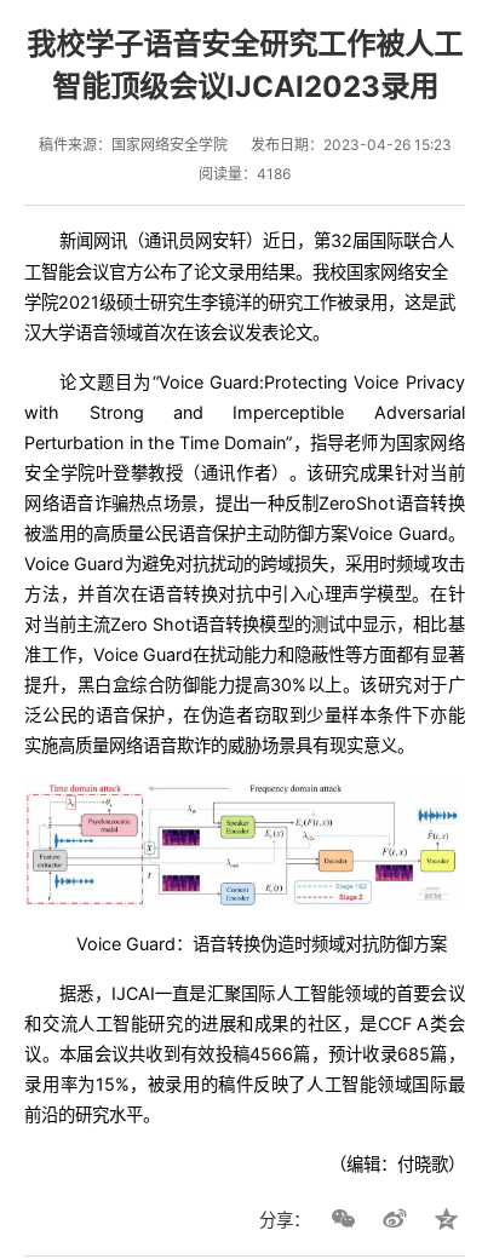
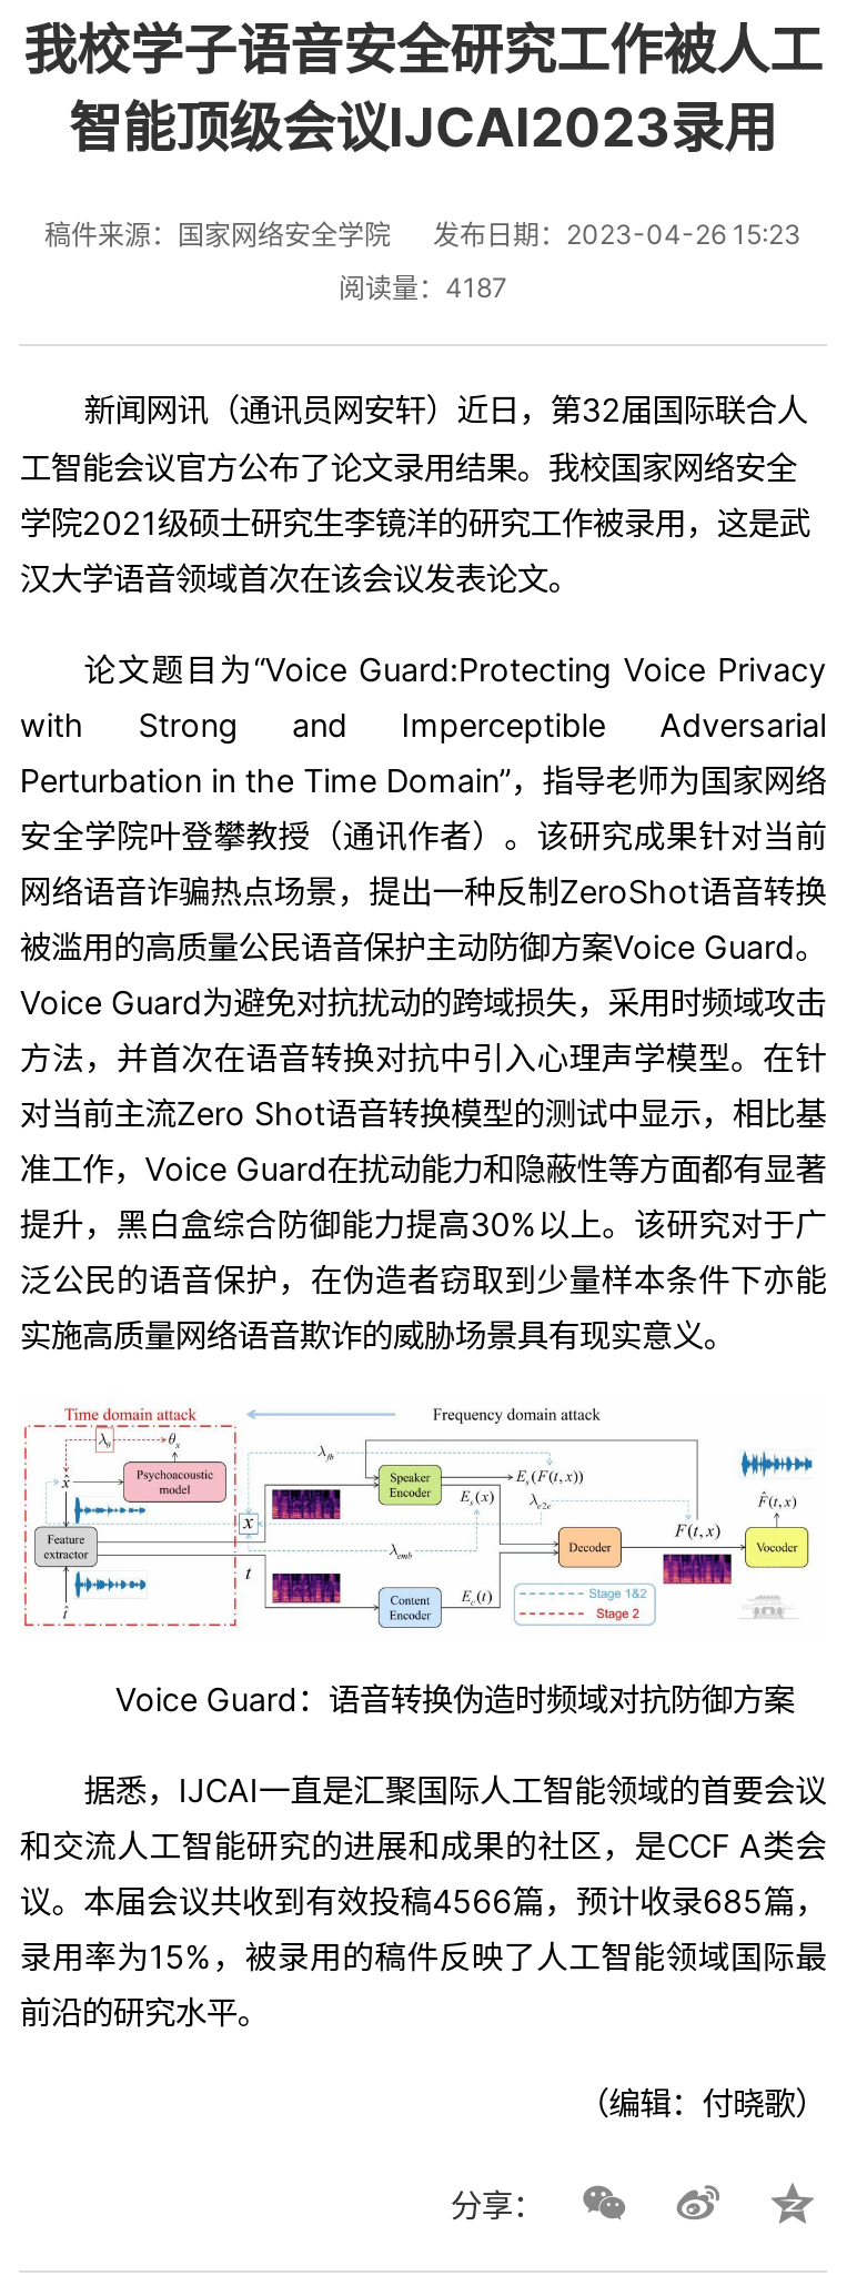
- 阅读量：4186
+ 阅读量：4187
